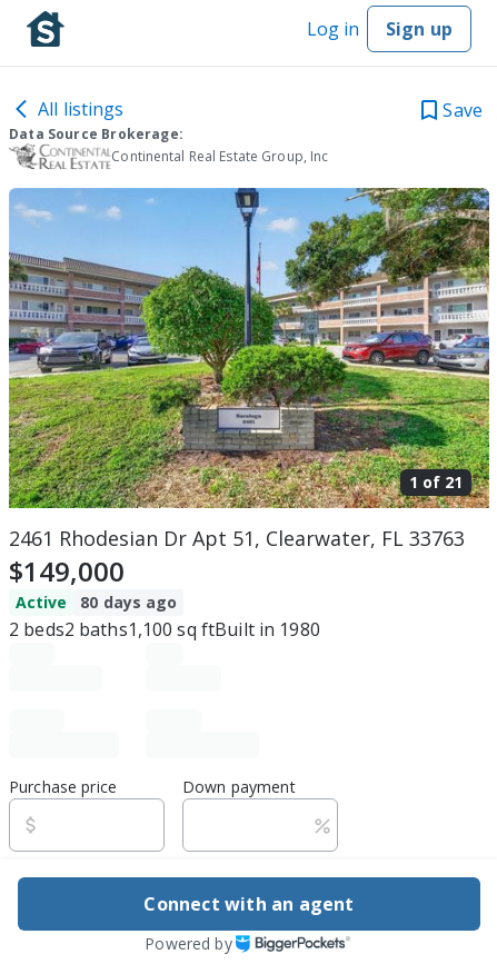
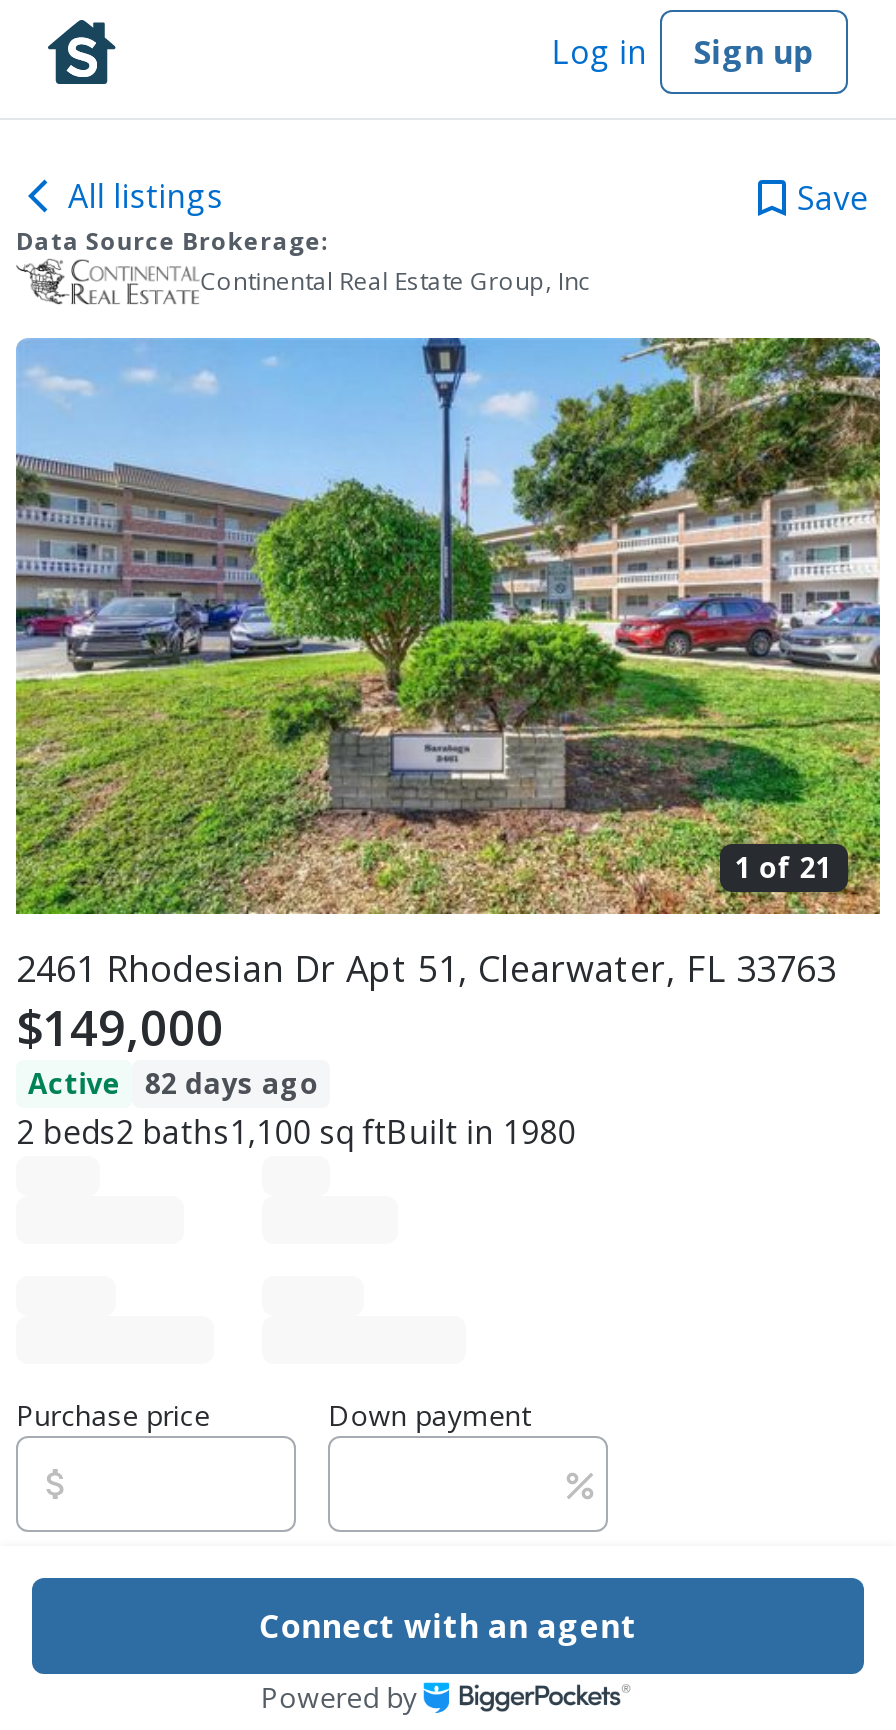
- Active 80 days ago
+ Active 82 days ago
